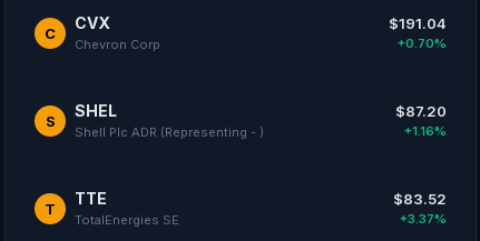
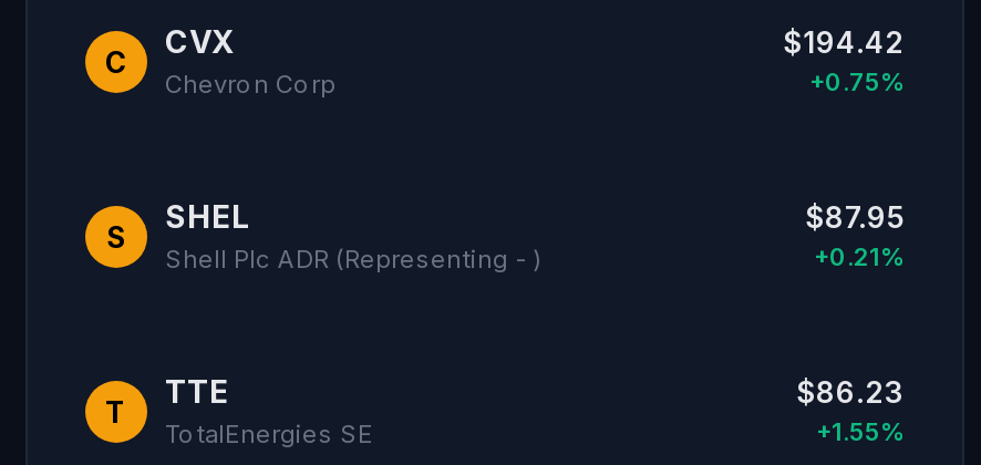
- $191.04
+ $194.42

- +0.70%
+ +0.75%

- $87.20
+ $87.95

- +1.16%
+ +0.21%

- $83.52
+ $86.23

- +3.37%
+ +1.55%
